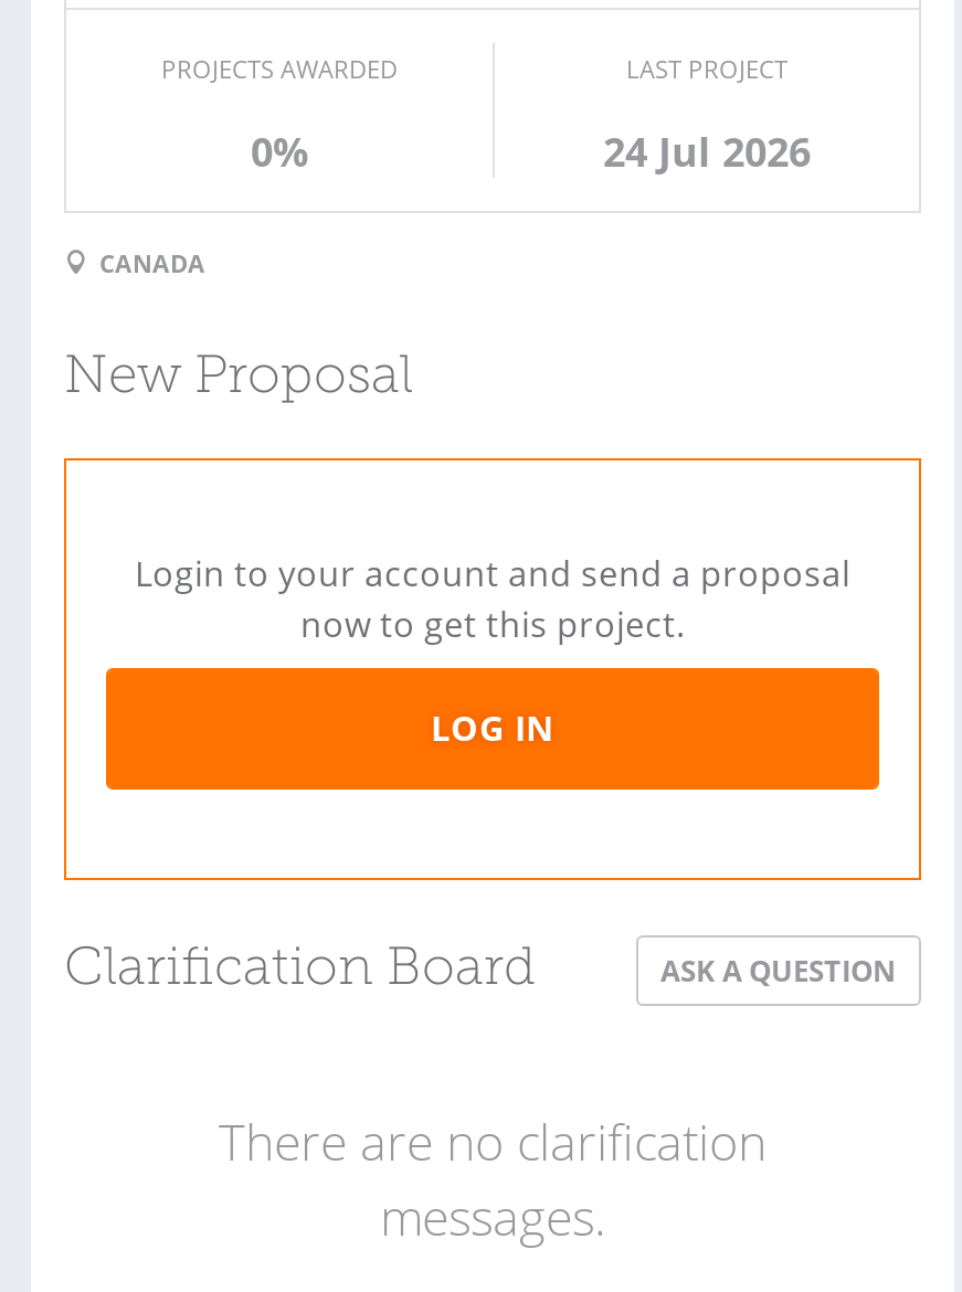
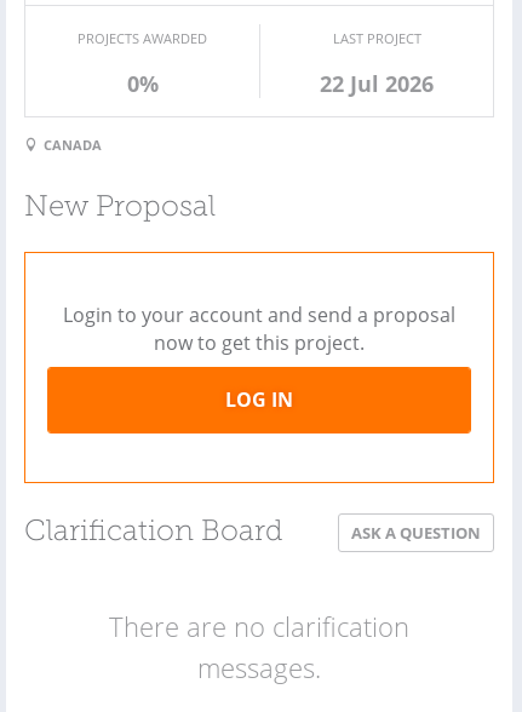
- 24 Jul 2026
+ 22 Jul 2026
